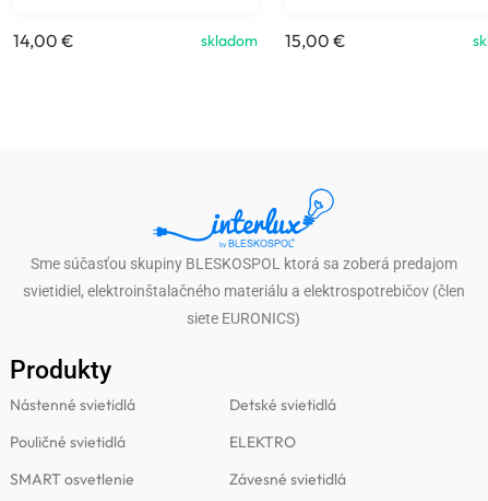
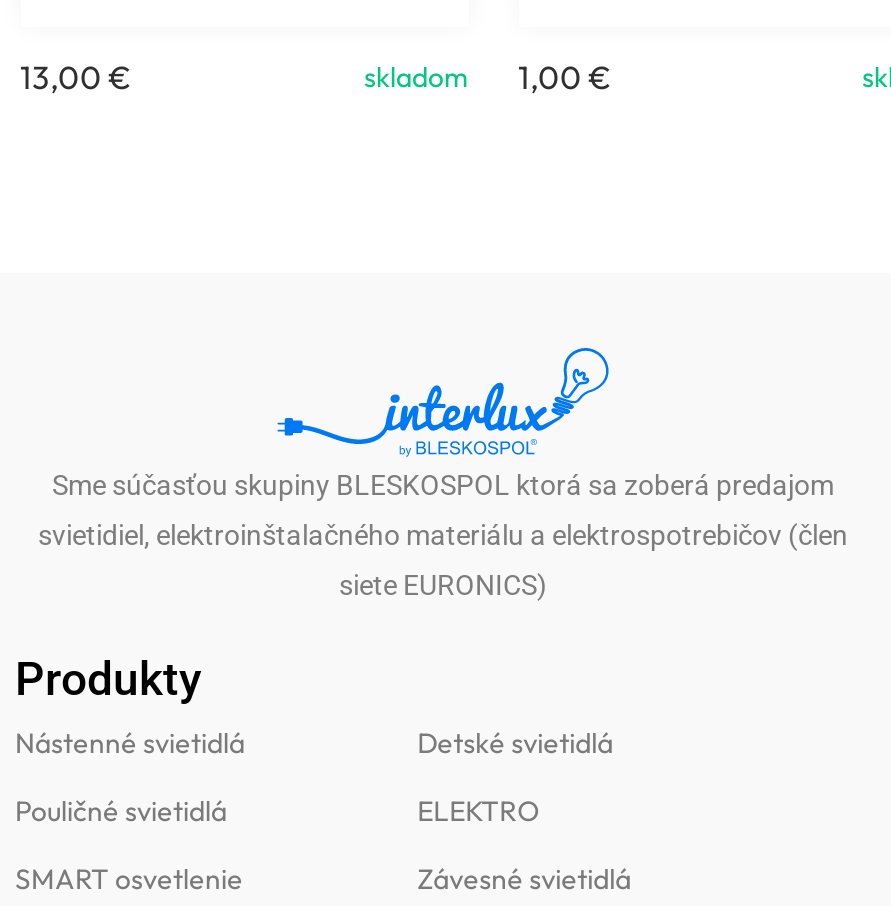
- 14,00 €
+ 13,00 €

- skladom 15,00 €
+ skladom 1,00 €
